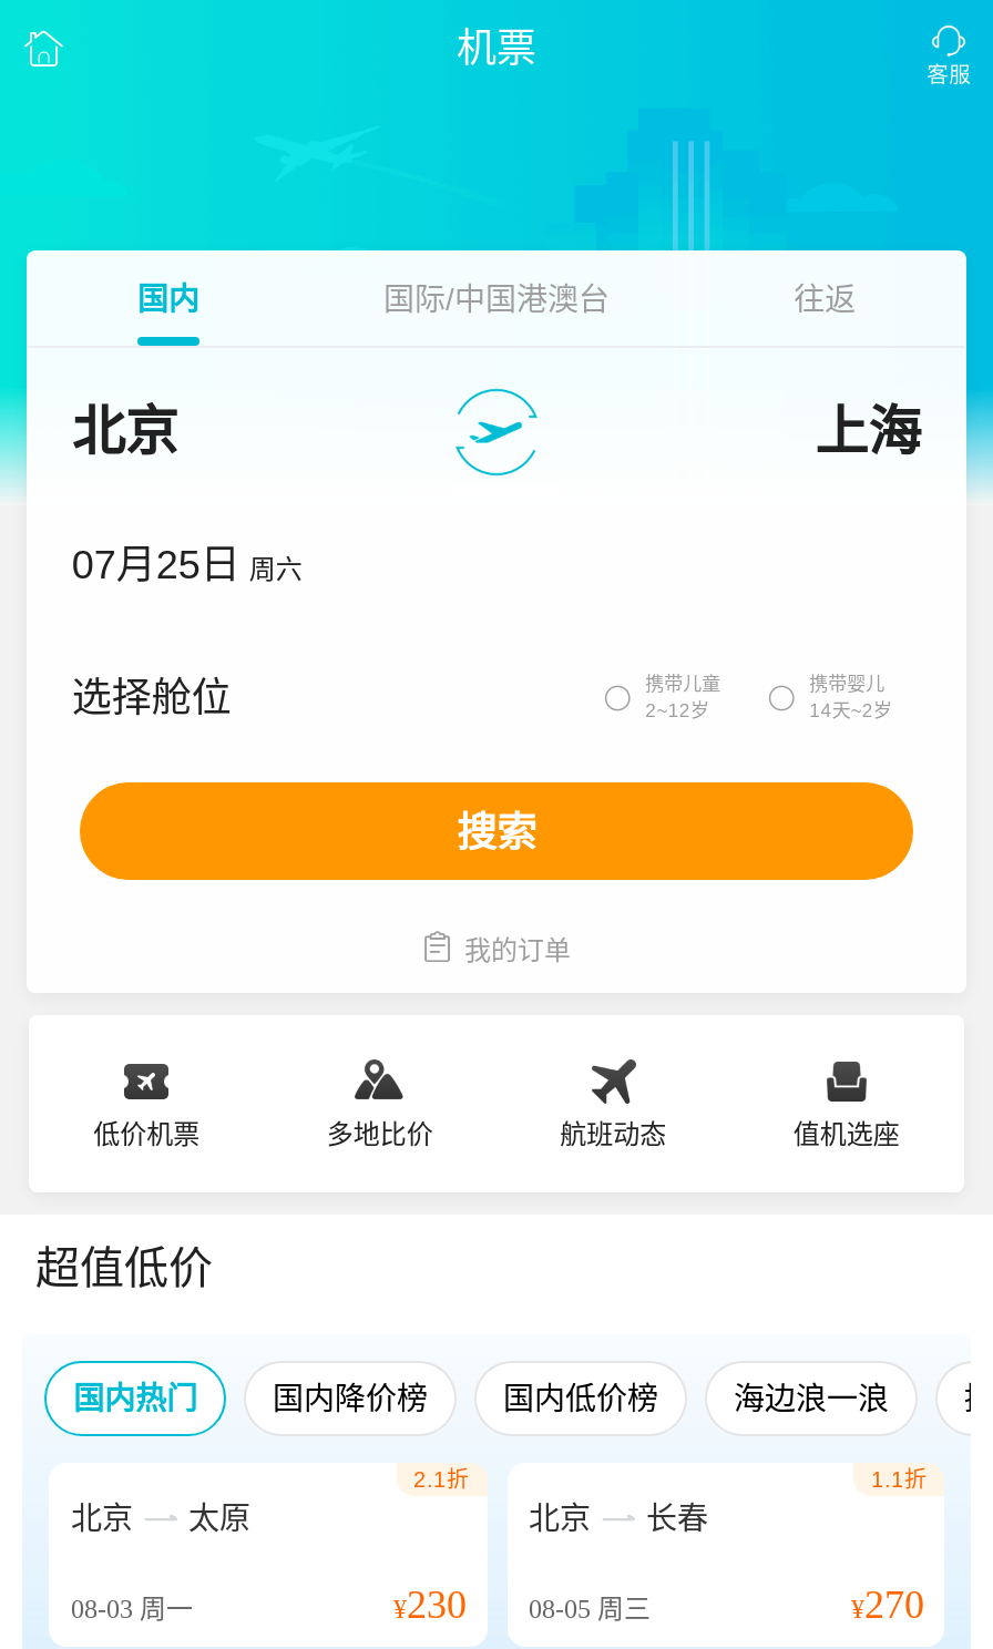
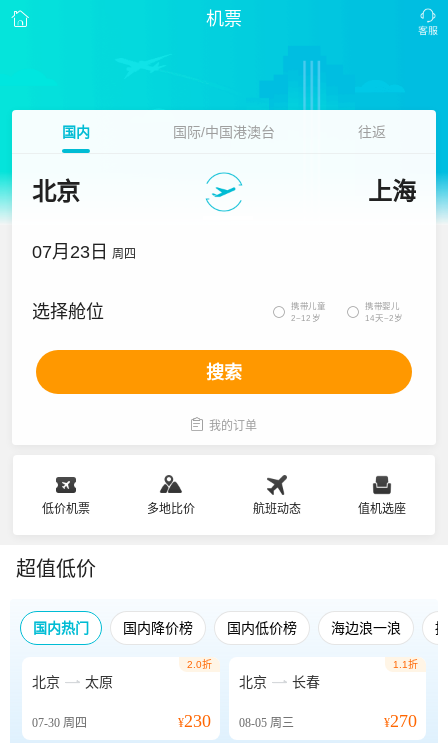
- 07月25日 周六
+ 07月23日 周四

- 2.1折
+ 2.0折

- 08-03周一
+ 07-30周四
